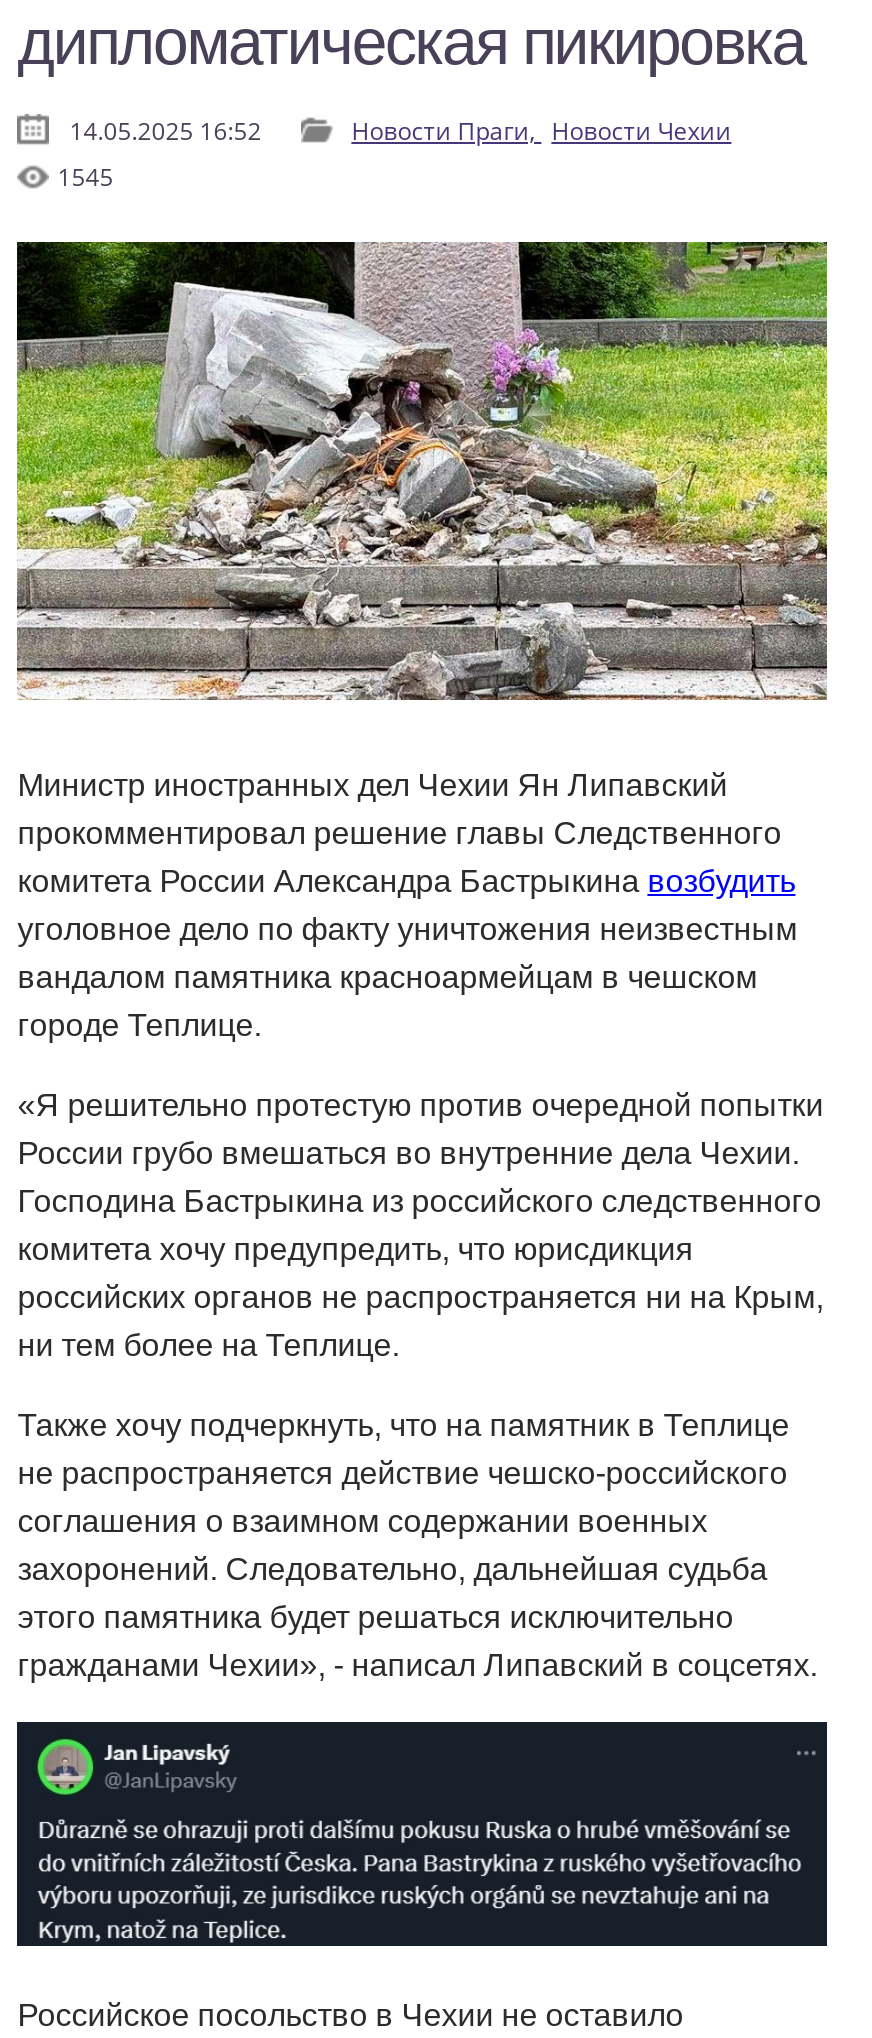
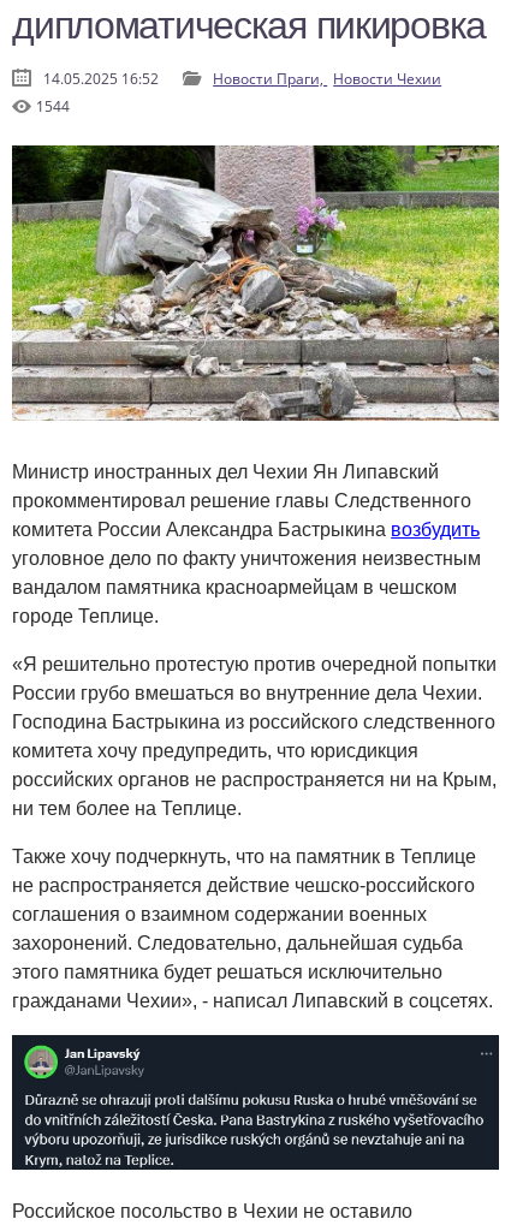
- 1545
+ 1544
